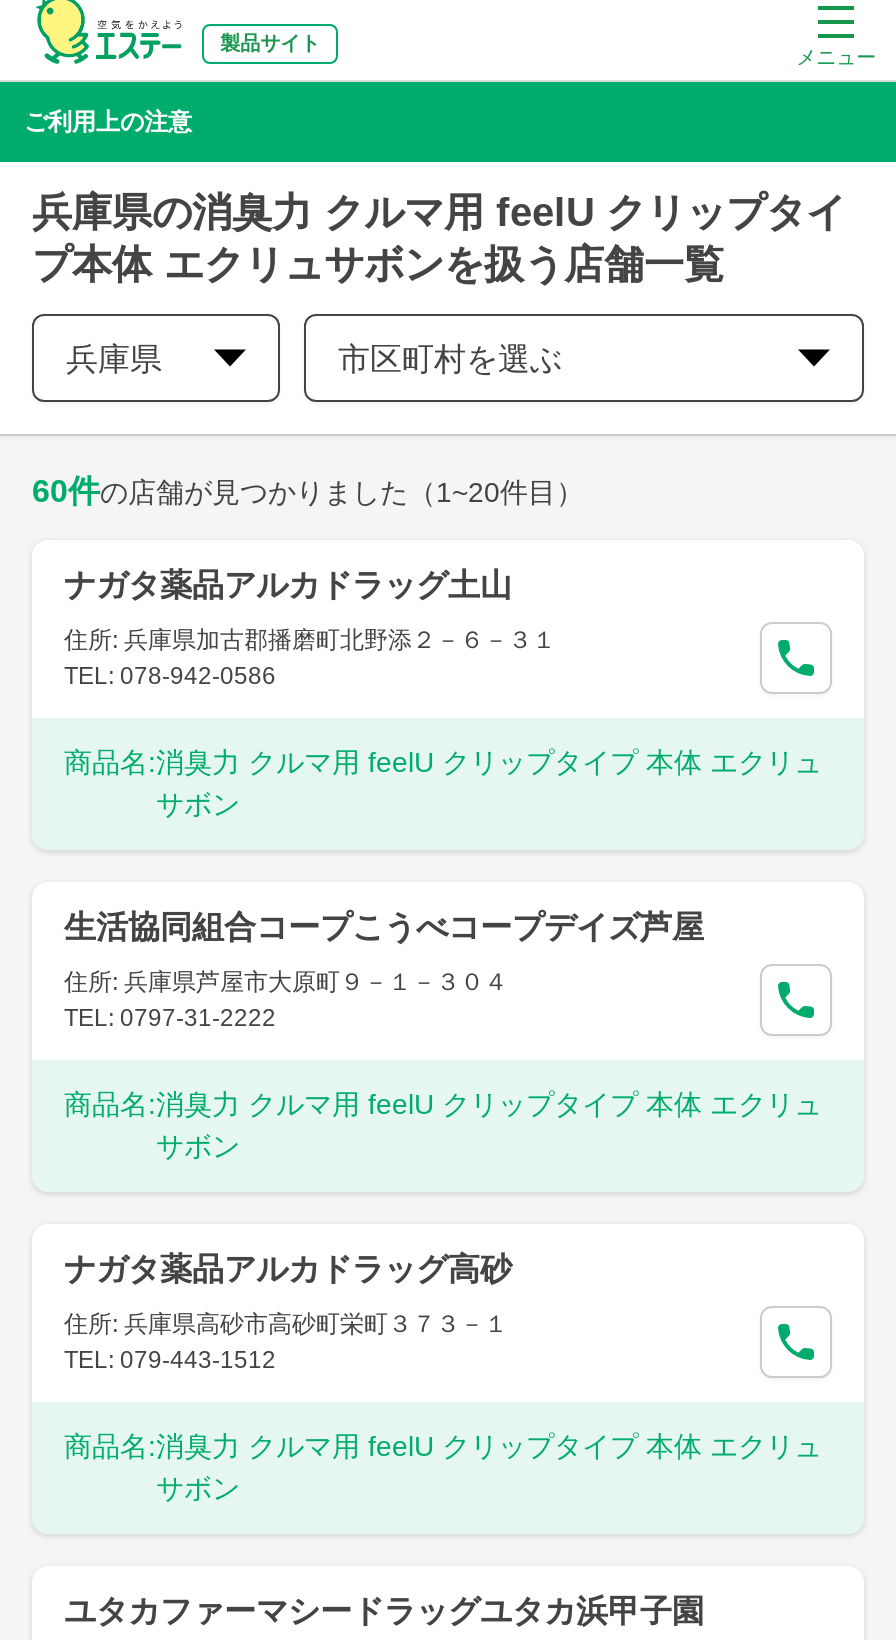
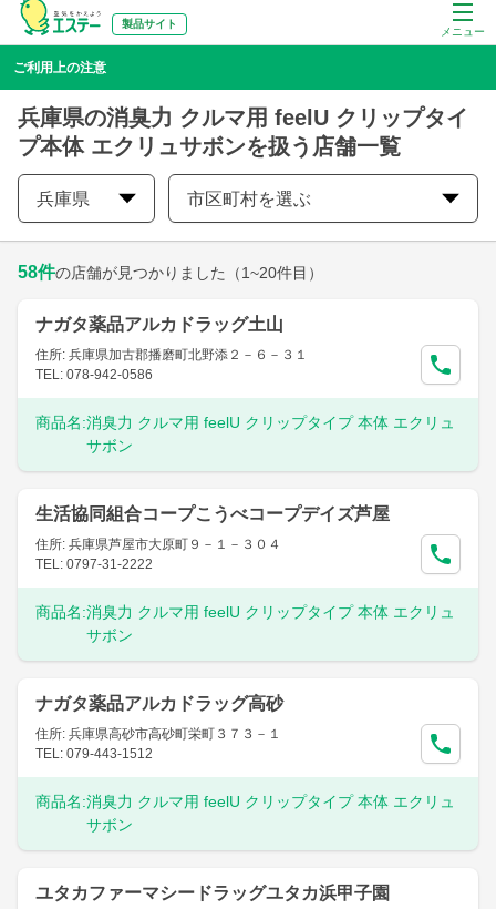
- 60件の店舗が見つかりました（1~20件目）
+ 58件の店舗が見つかりました（1~20件目）
